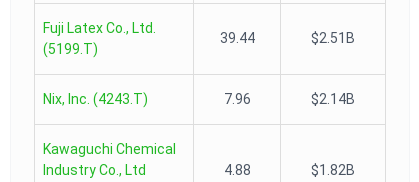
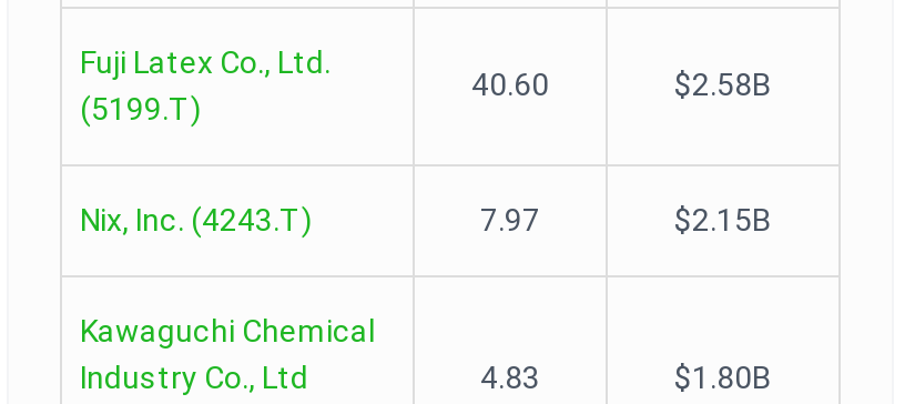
- 39.44
- $2.51B
+ 40.60
+ $2.58B

- 7.96
- $2.14B
+ 7.97
+ $2.15B

- 4.88
- $1.82B
+ 4.83
+ $1.80B
